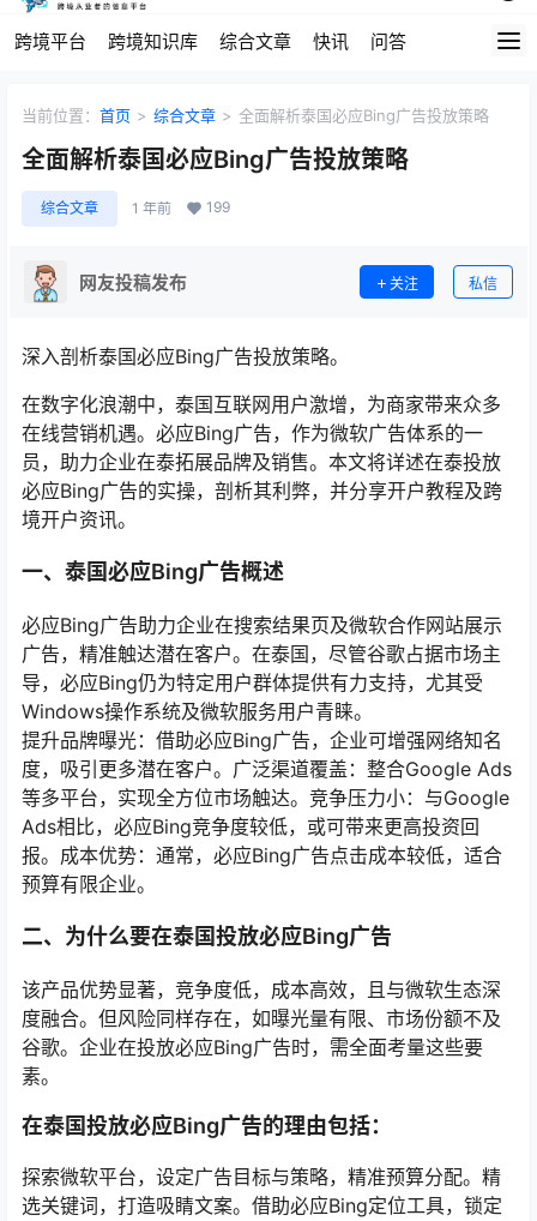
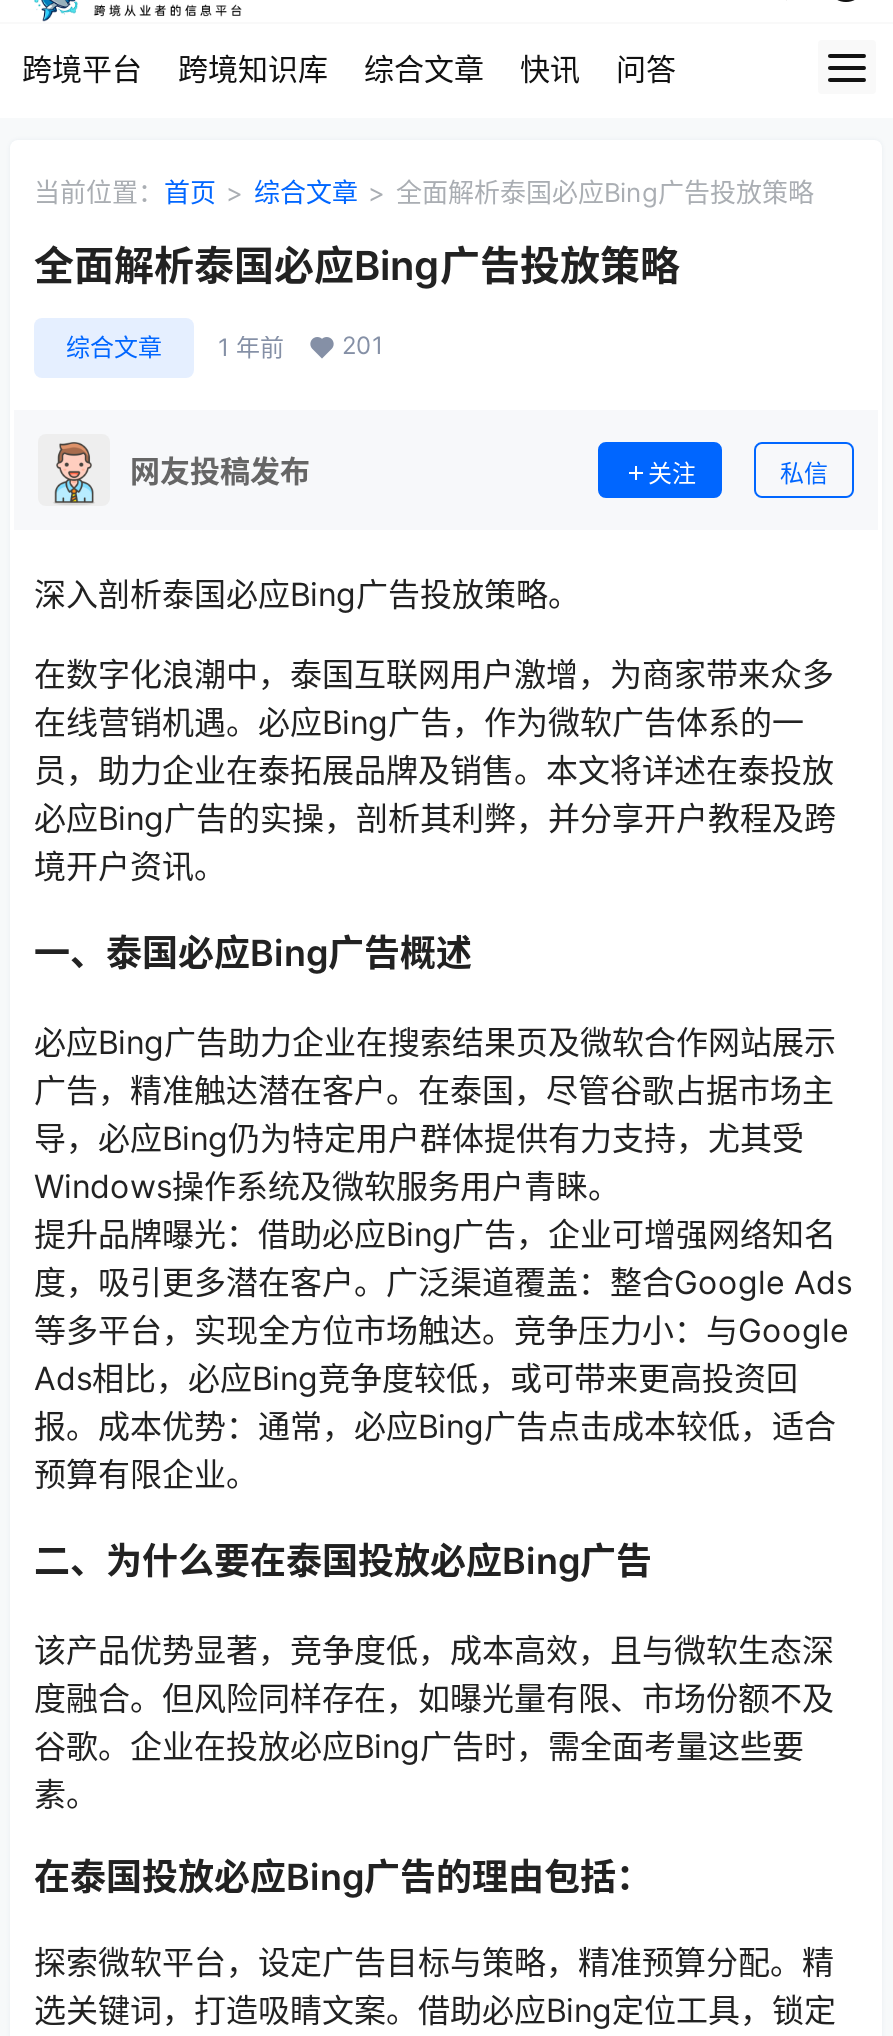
- 综合文章 1 年前 199
+ 综合文章 1 年前 201
